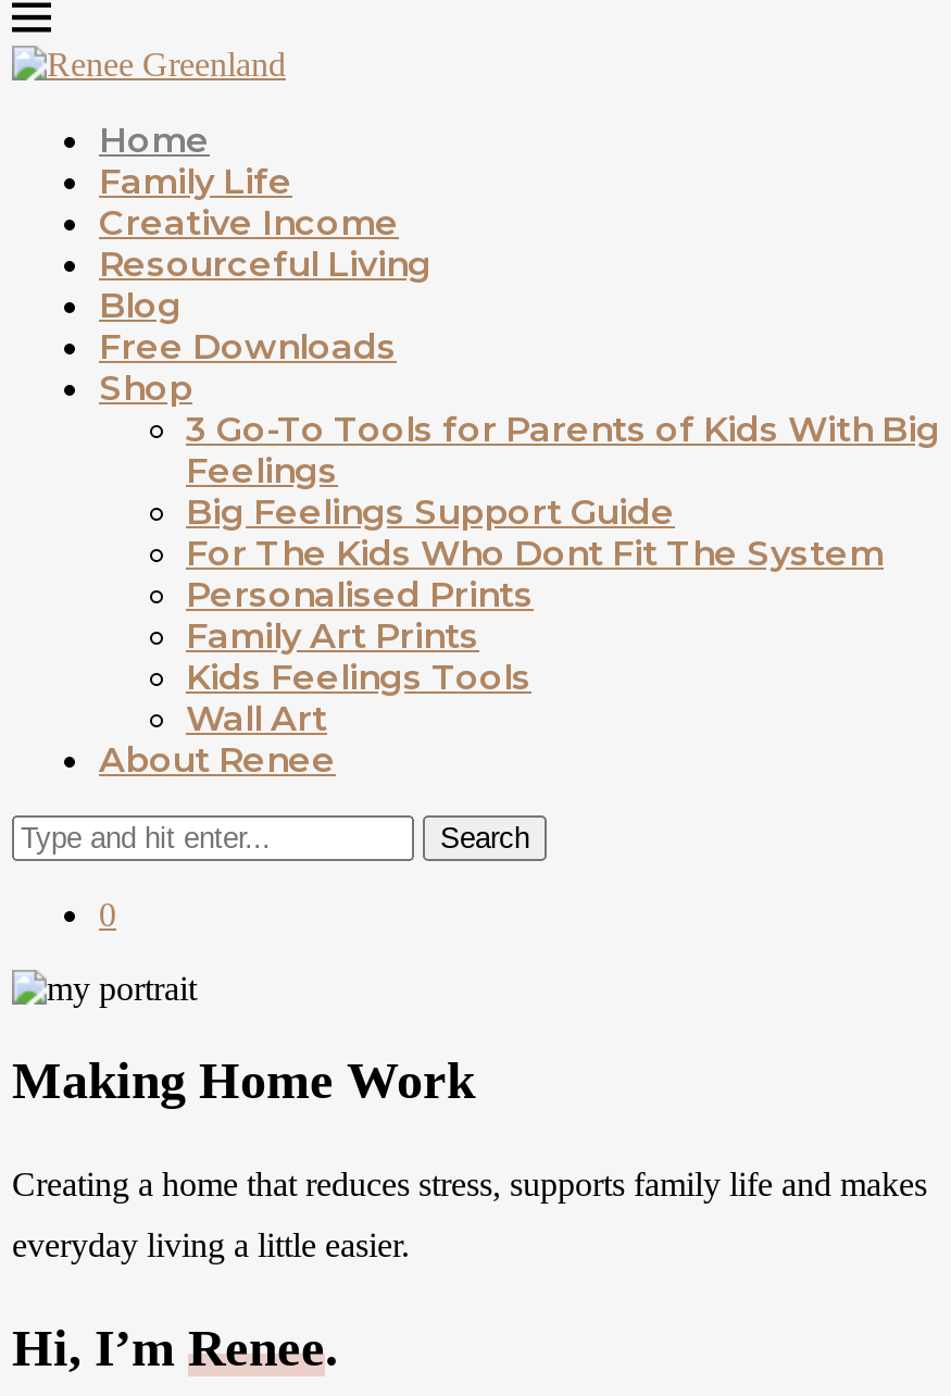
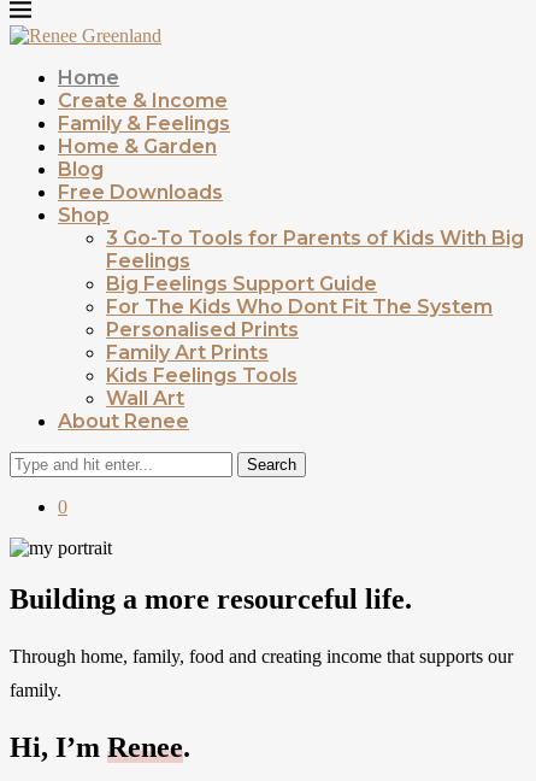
- Family Life
- Creative Income
- Resourceful Living
+ Create & Income
+ Family & Feelings
+ Home & Garden

- Making Home Work
+ Building a more resourceful life.

- Creating a home that reduces stress, supports family life and makes
+ Through home, family, food and creating income that supports our

- everyday living a little easier.
+ family.
